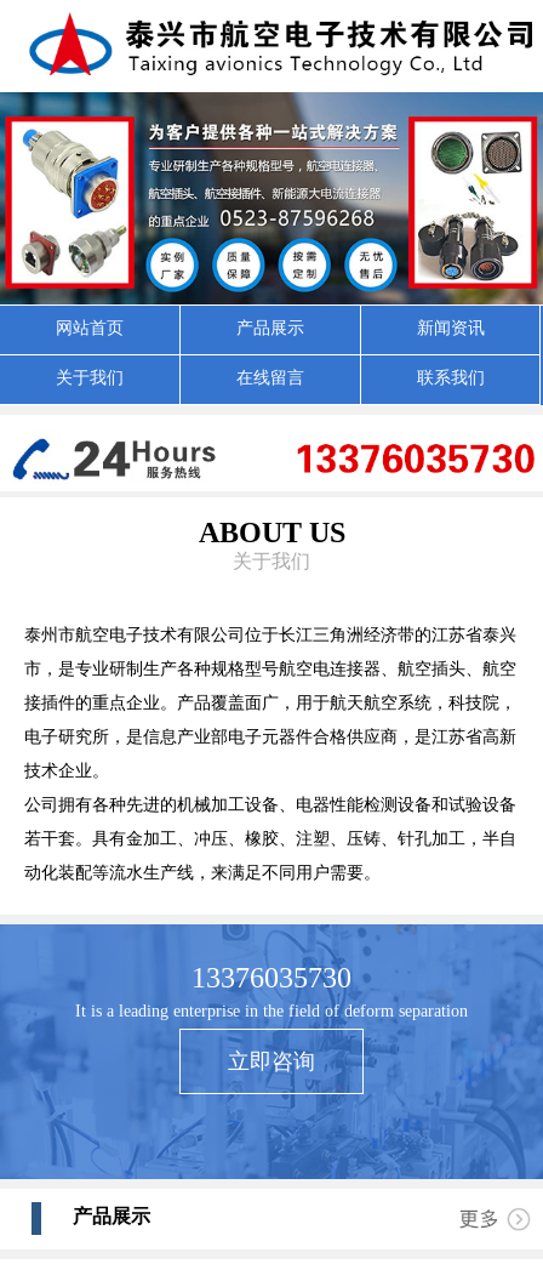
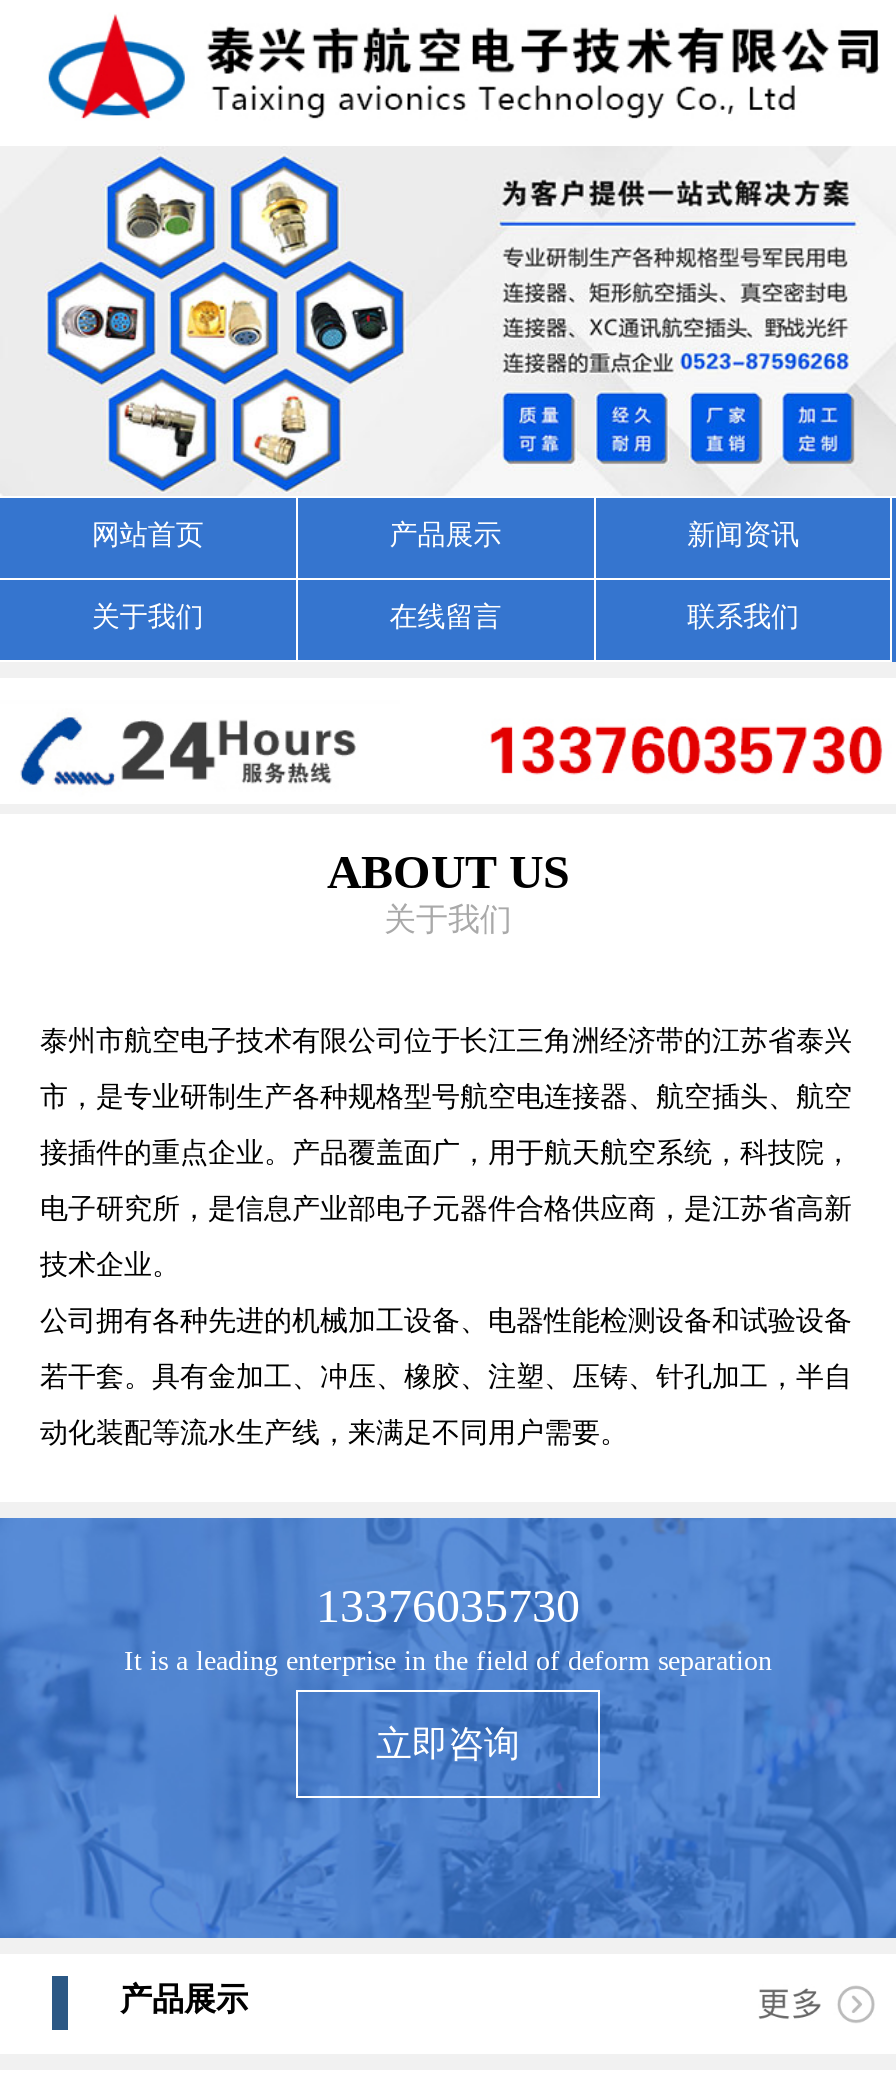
- [image]
+ [image]
